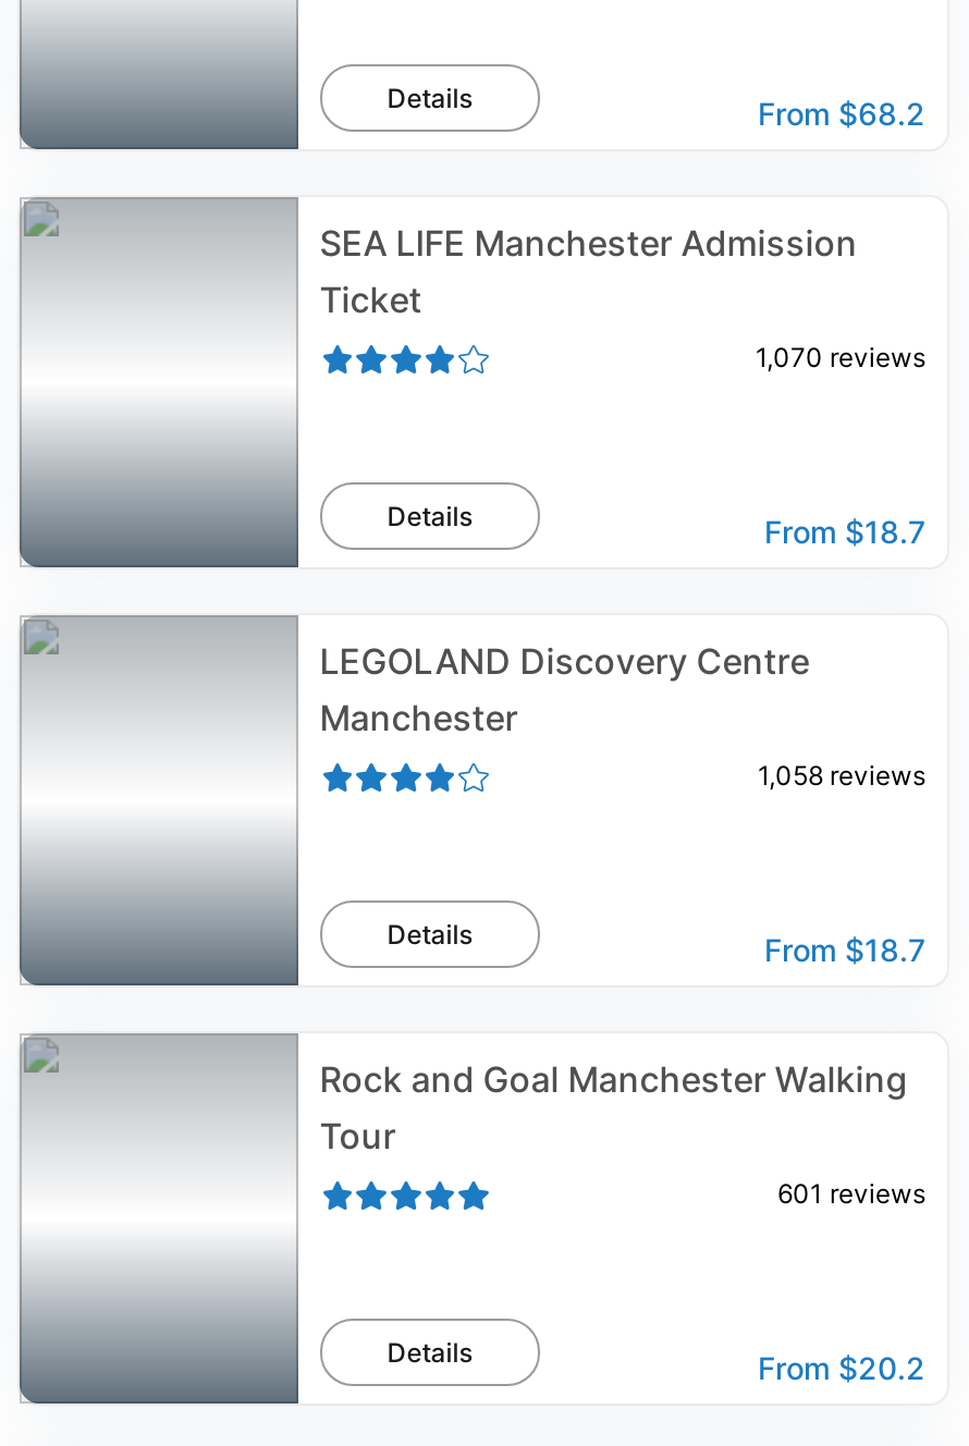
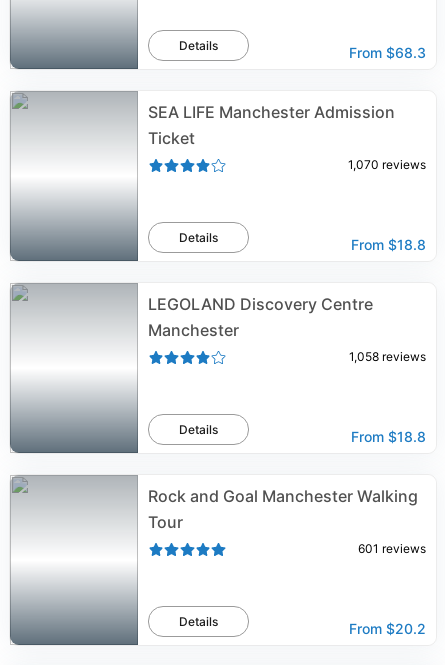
- From $68.2
+ From $68.3

- From $18.7
+ From $18.8

- From $18.7
+ From $18.8
